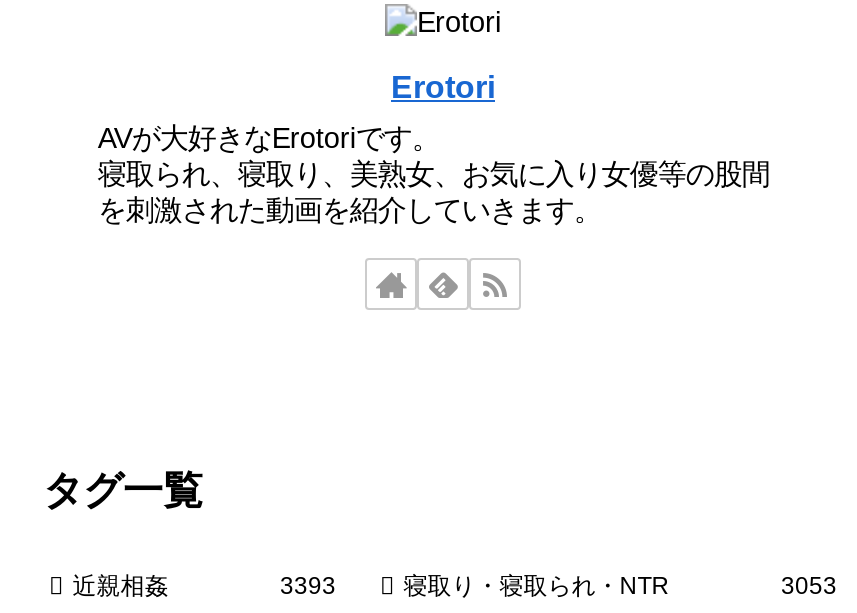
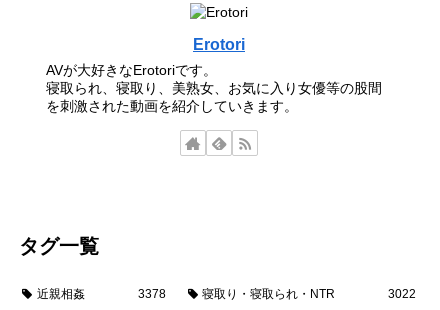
- 3393
+ 3378

- 3053
+ 3022
